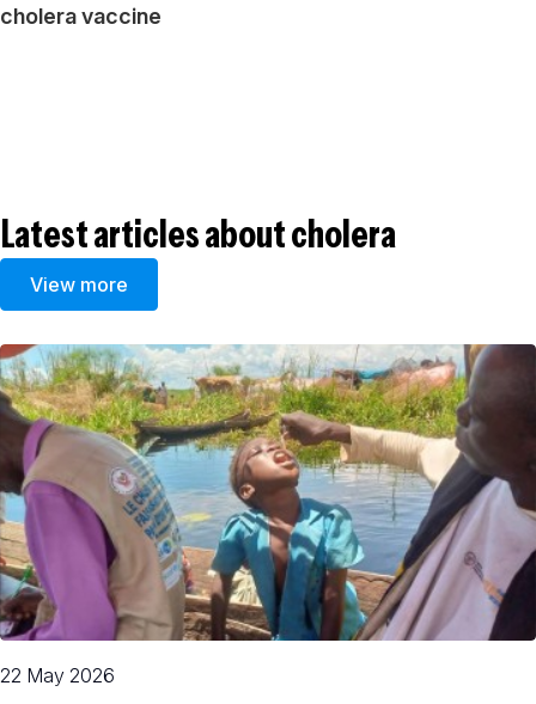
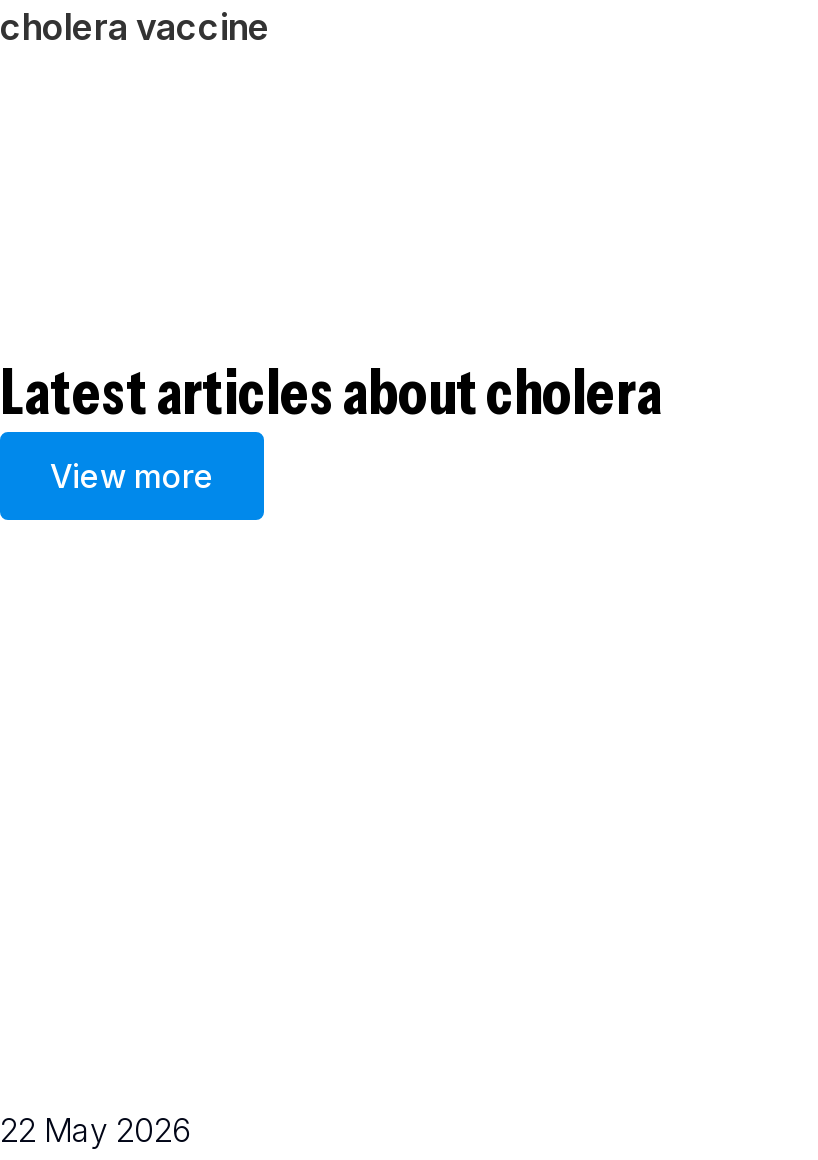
- [image]
